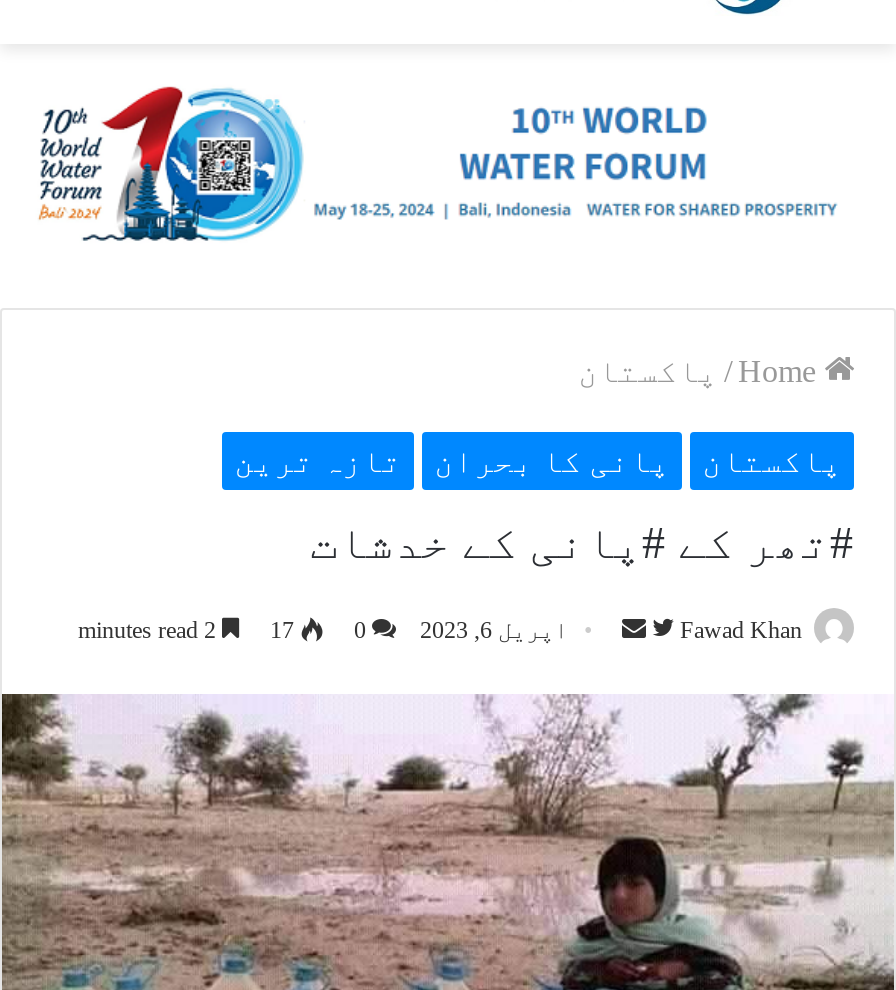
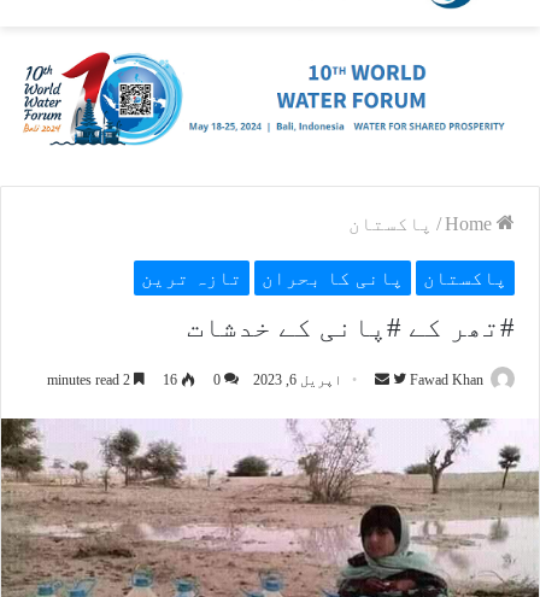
- 17
+ 16
